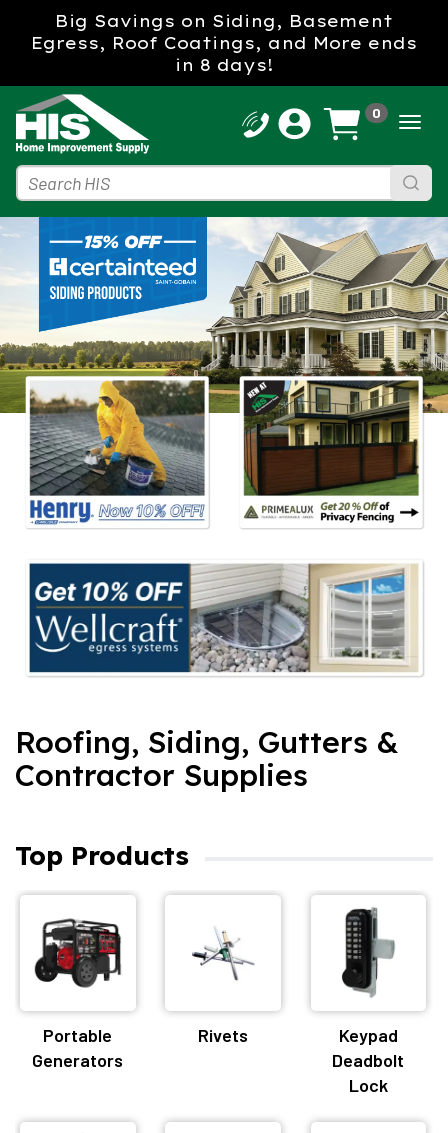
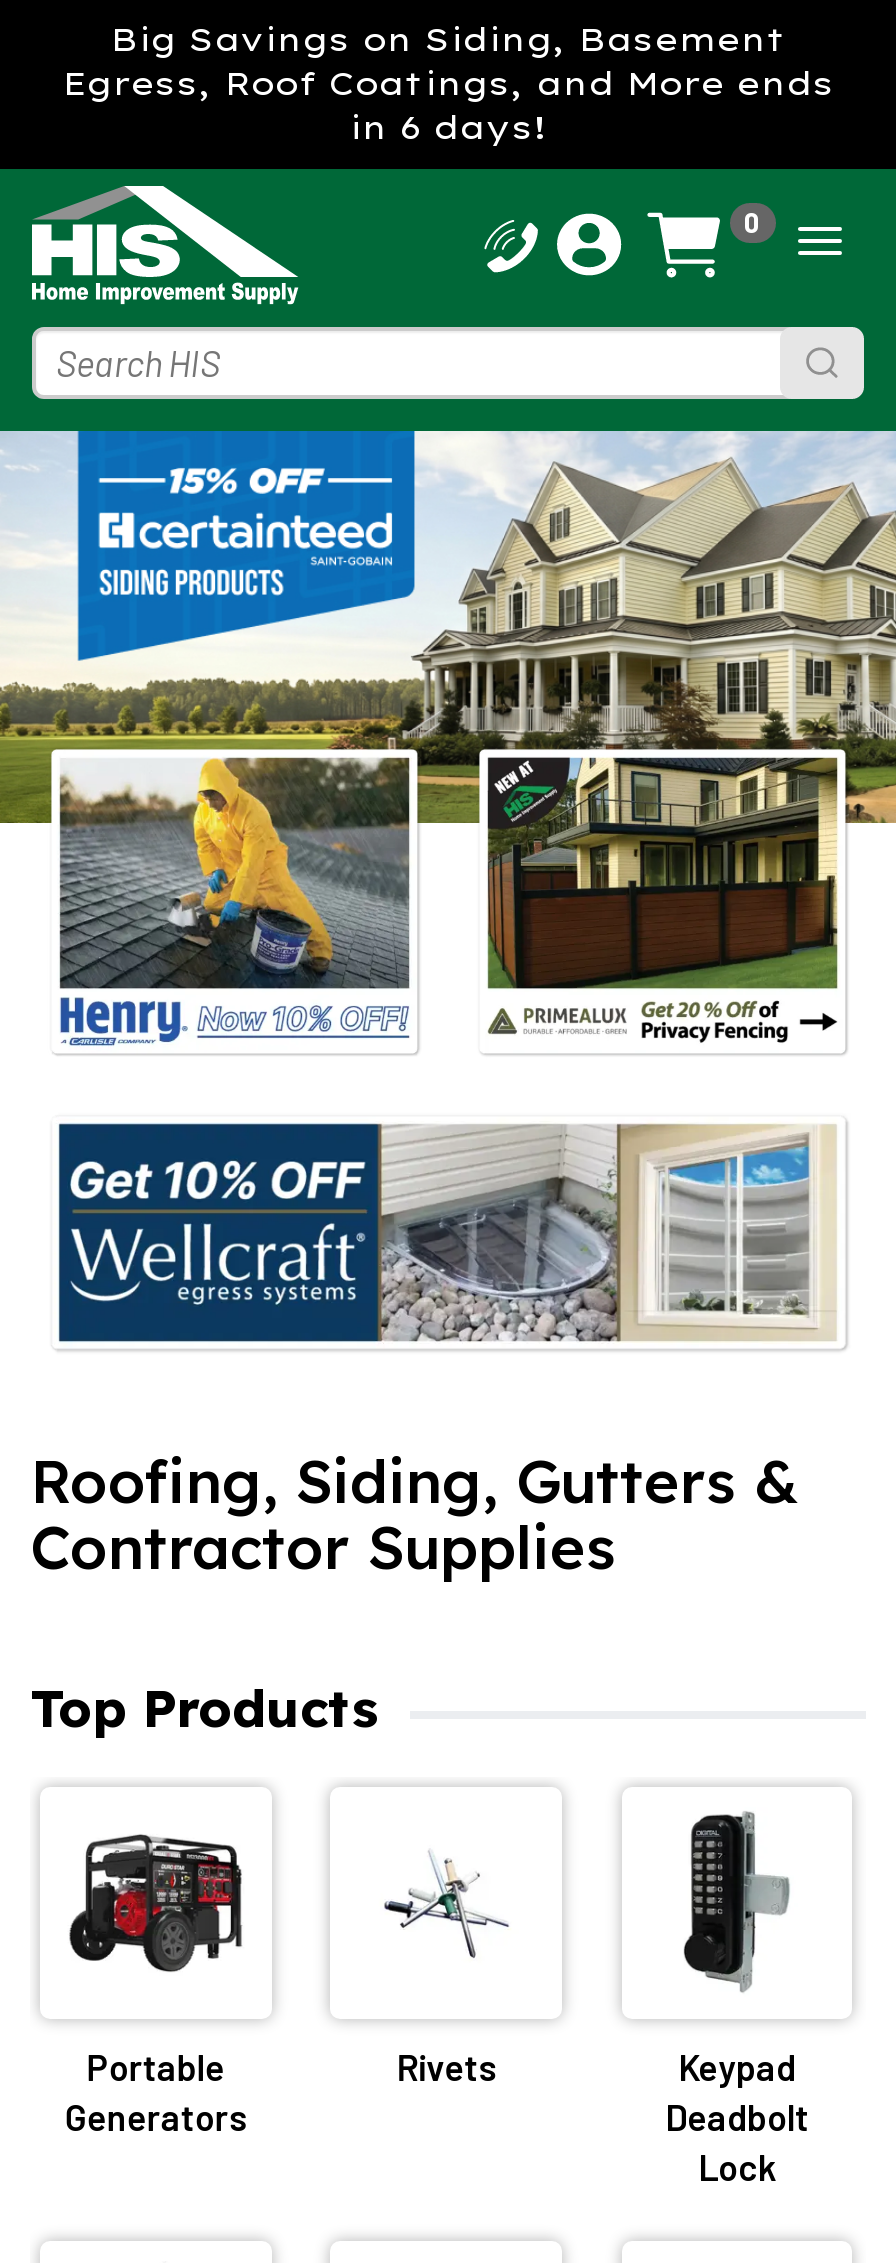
- in 8 days!
+ in 6 days!
